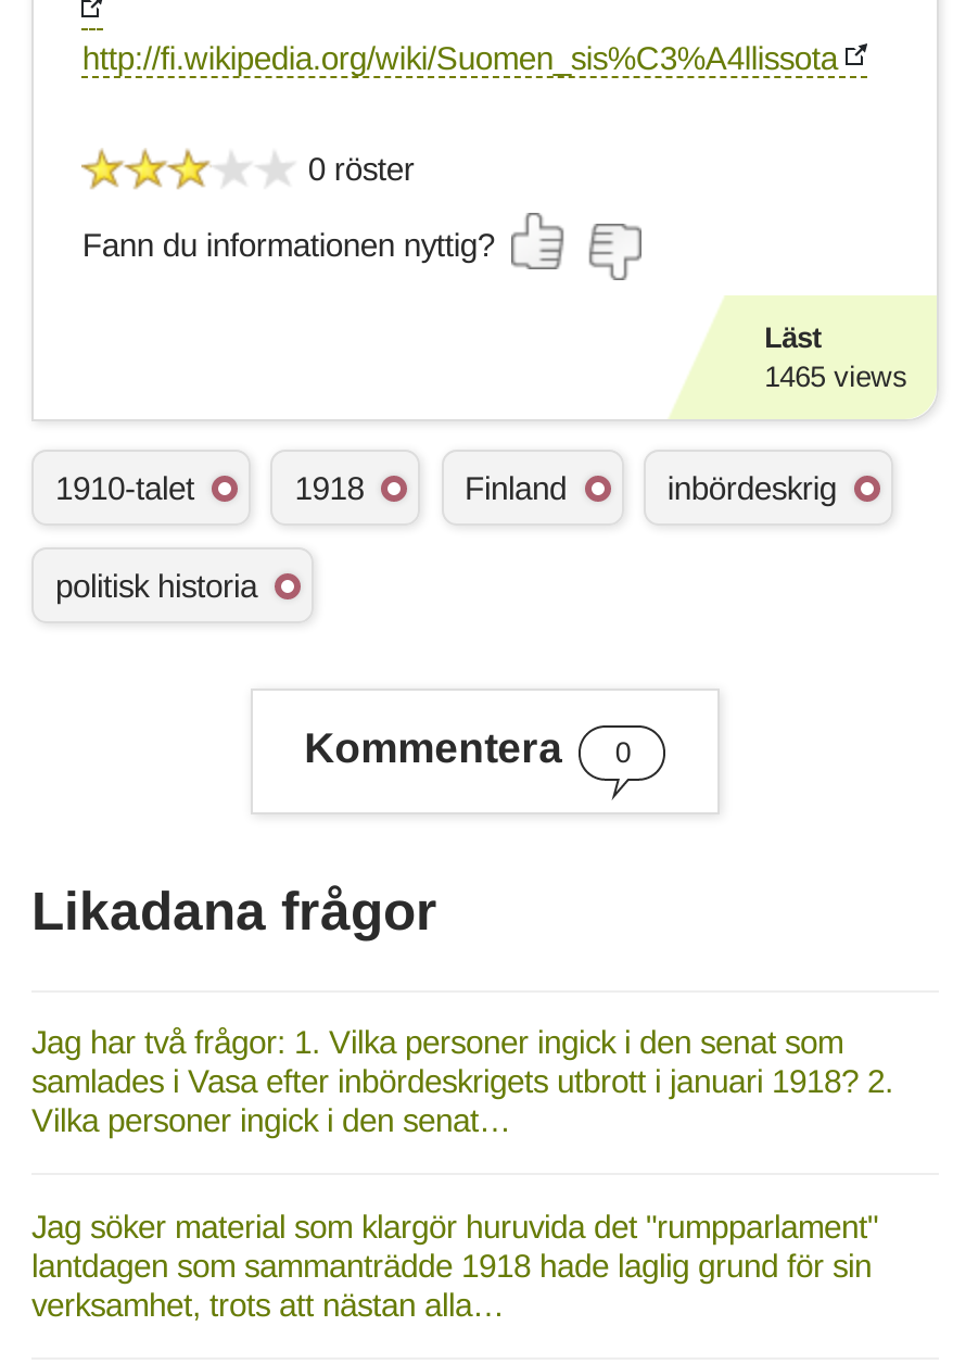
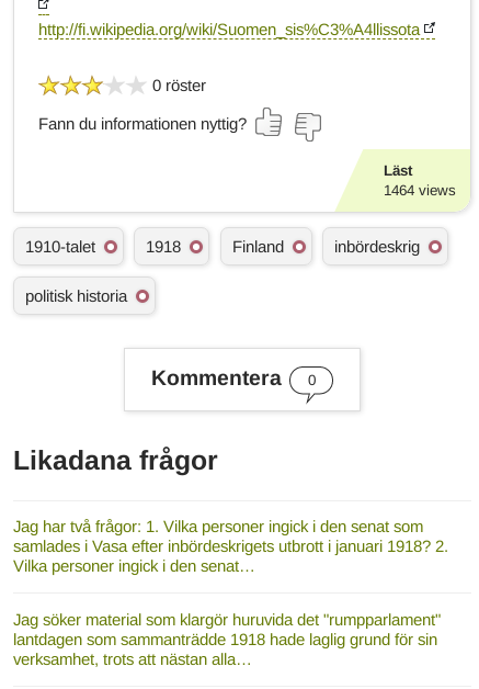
- 1465 views
+ 1464 views
